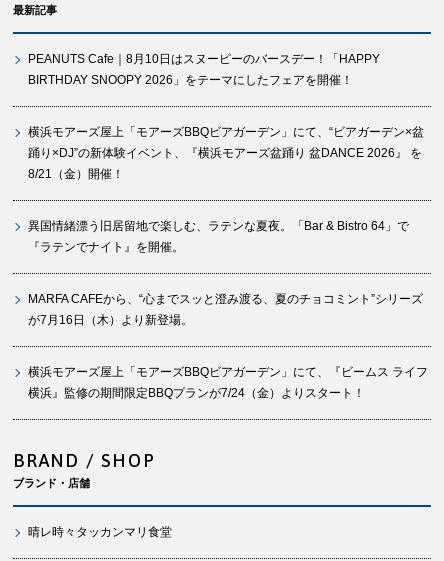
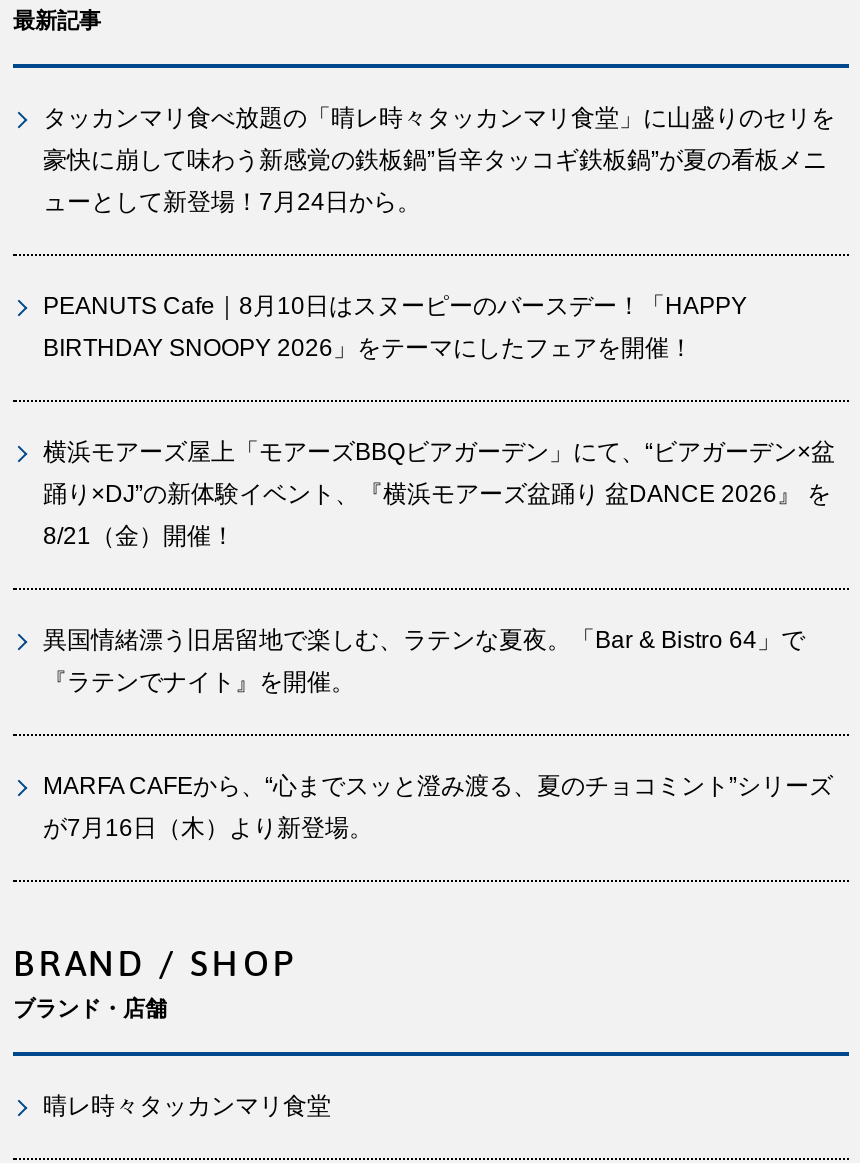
+ タッカンマリ食べ放題の「晴レ時々タッカンマリ食堂」に山盛りのセリを
+ 豪快に崩して味わう新感覚の鉄板鍋”旨辛タッコギ鉄板鍋”が夏の看板メニ
+ ューとして新登場！7月24日から。

moved down: PEANUTS Cafe｜8月10日はスヌーピーのバースデー！「HAPPY | BIRTHDAY SNOOPY 2026」をテーマにしたフェアを開催！ | 横浜モアーズ屋上「モアーズBBQビアガーデン」にて、“ビアガーデン×盆 | ... | MARFA CAFEから、“心までスッと澄み渡る、夏のチョコミント”シリーズ | が7月16日（木）より新登場。

- 横浜モアーズ屋上「モアーズBBQビアガーデン」にて、『ビームス ライフ
- 横浜』監修の期間限定BBQプランが7/24（金）よりスタート！
